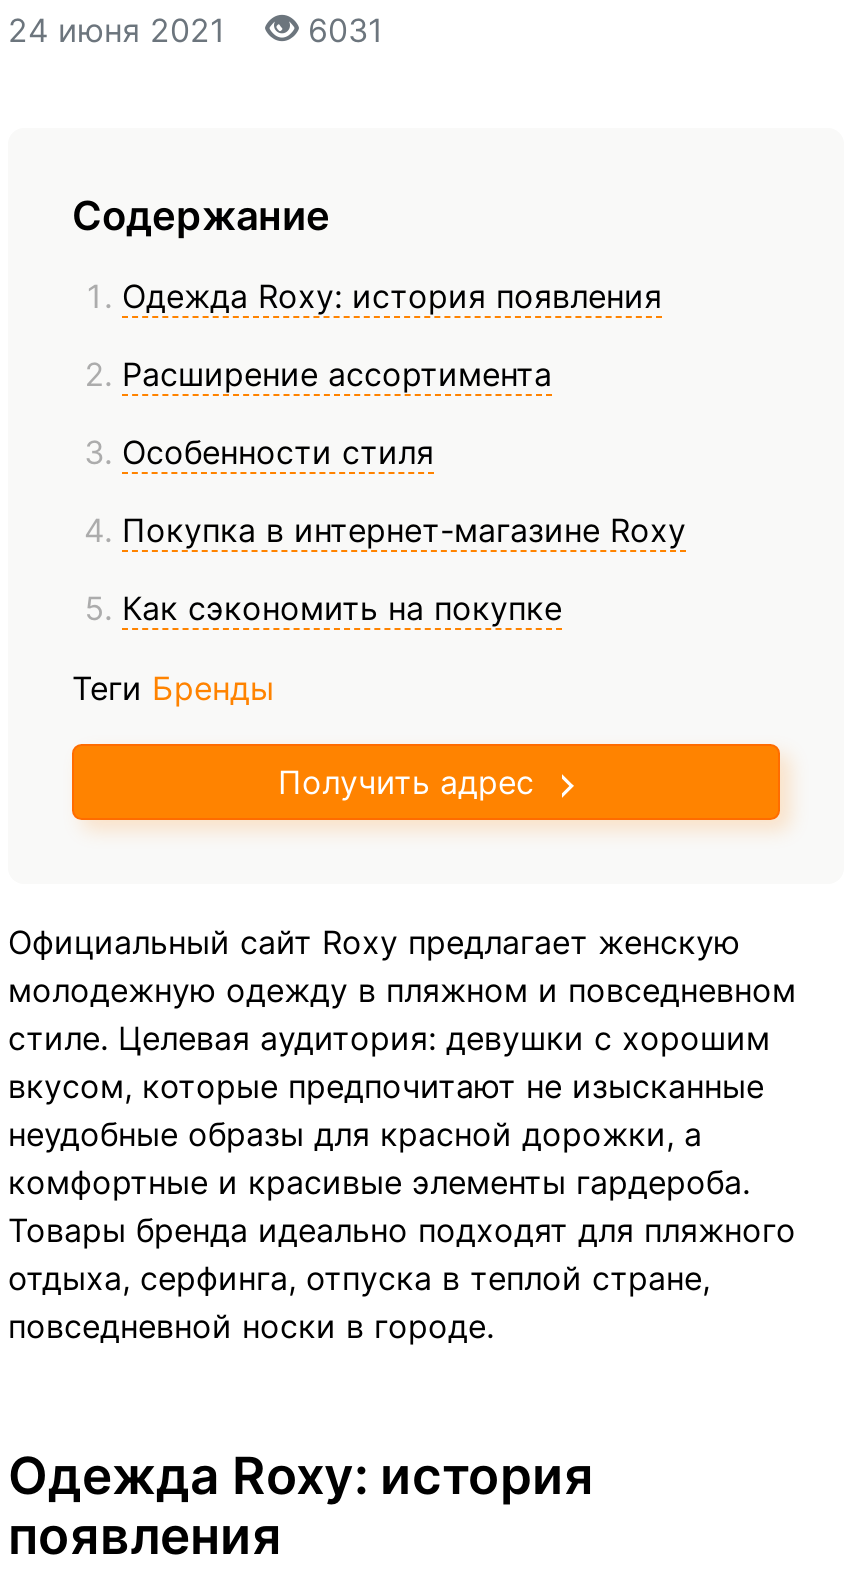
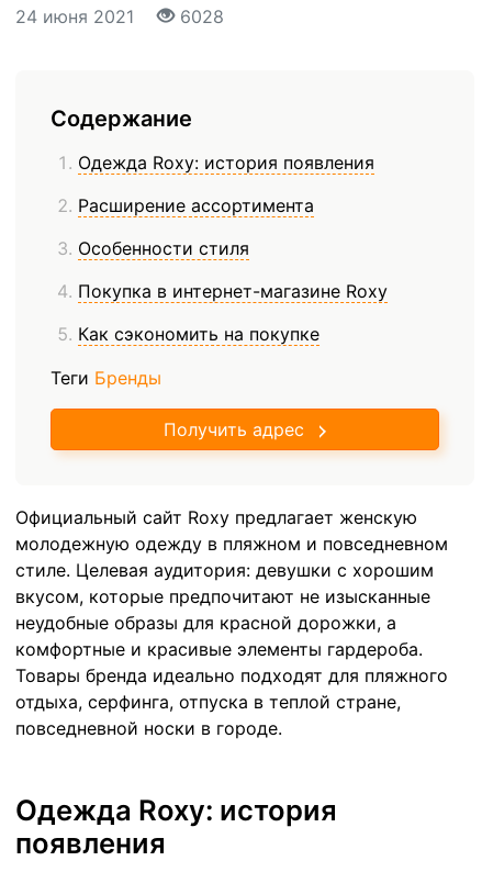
- 24 июня 2021 6031
+ 24 июня 2021 6028
